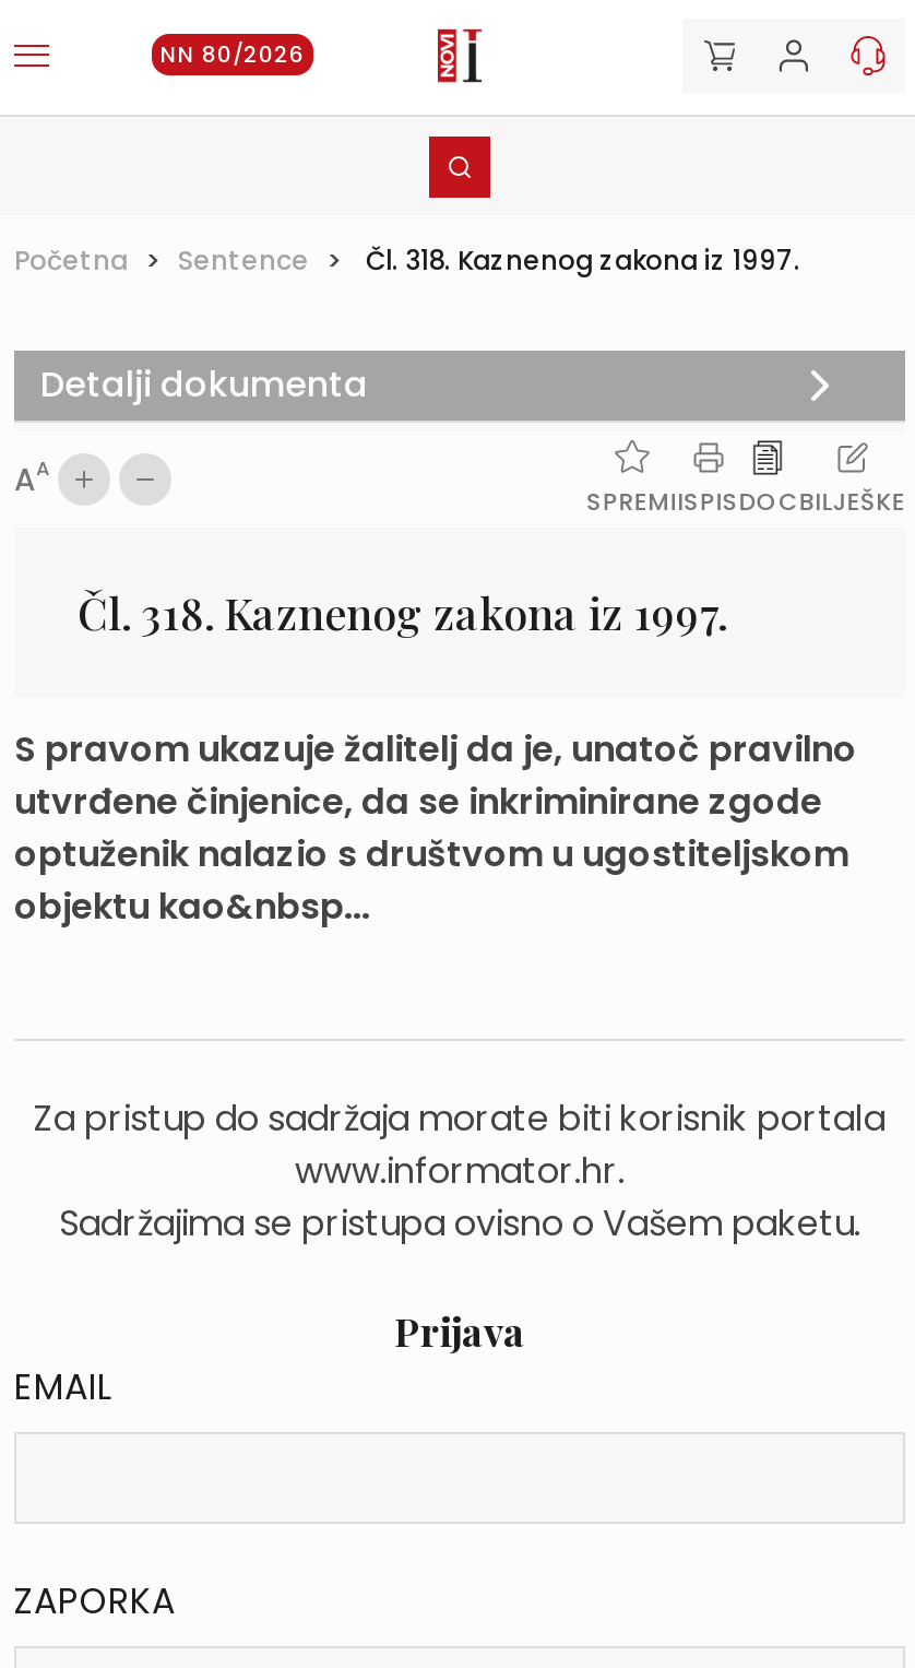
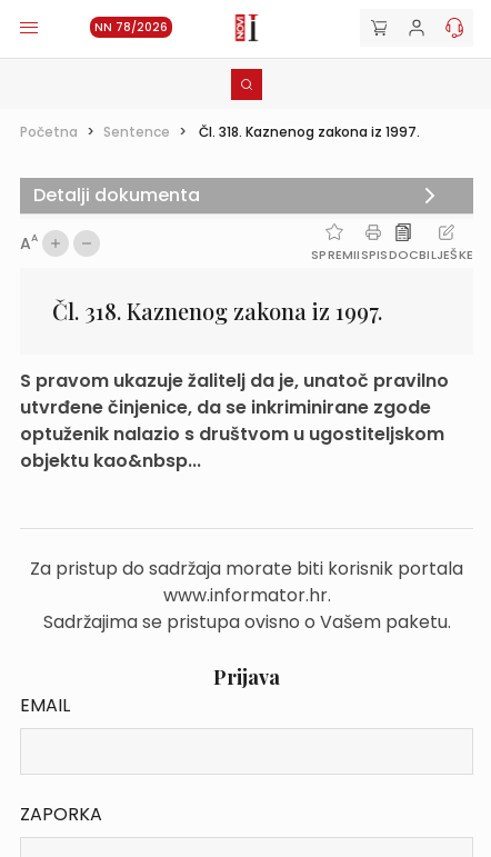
- NN 80/2026
+ NN 78/2026
